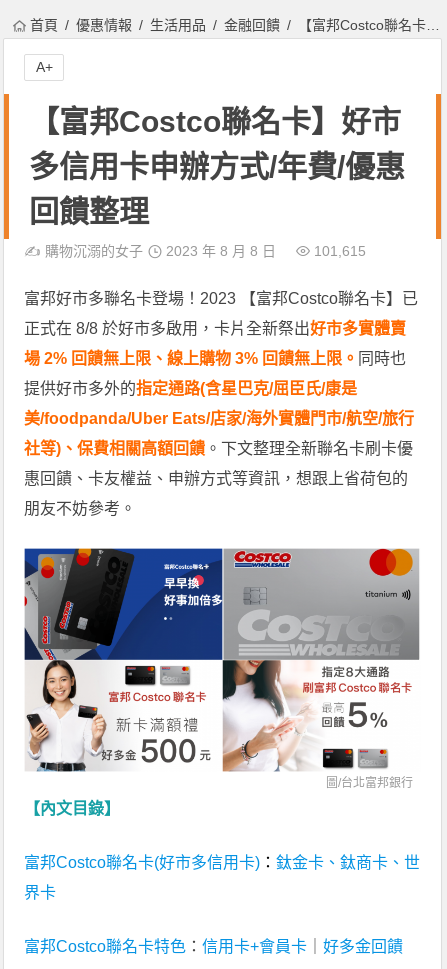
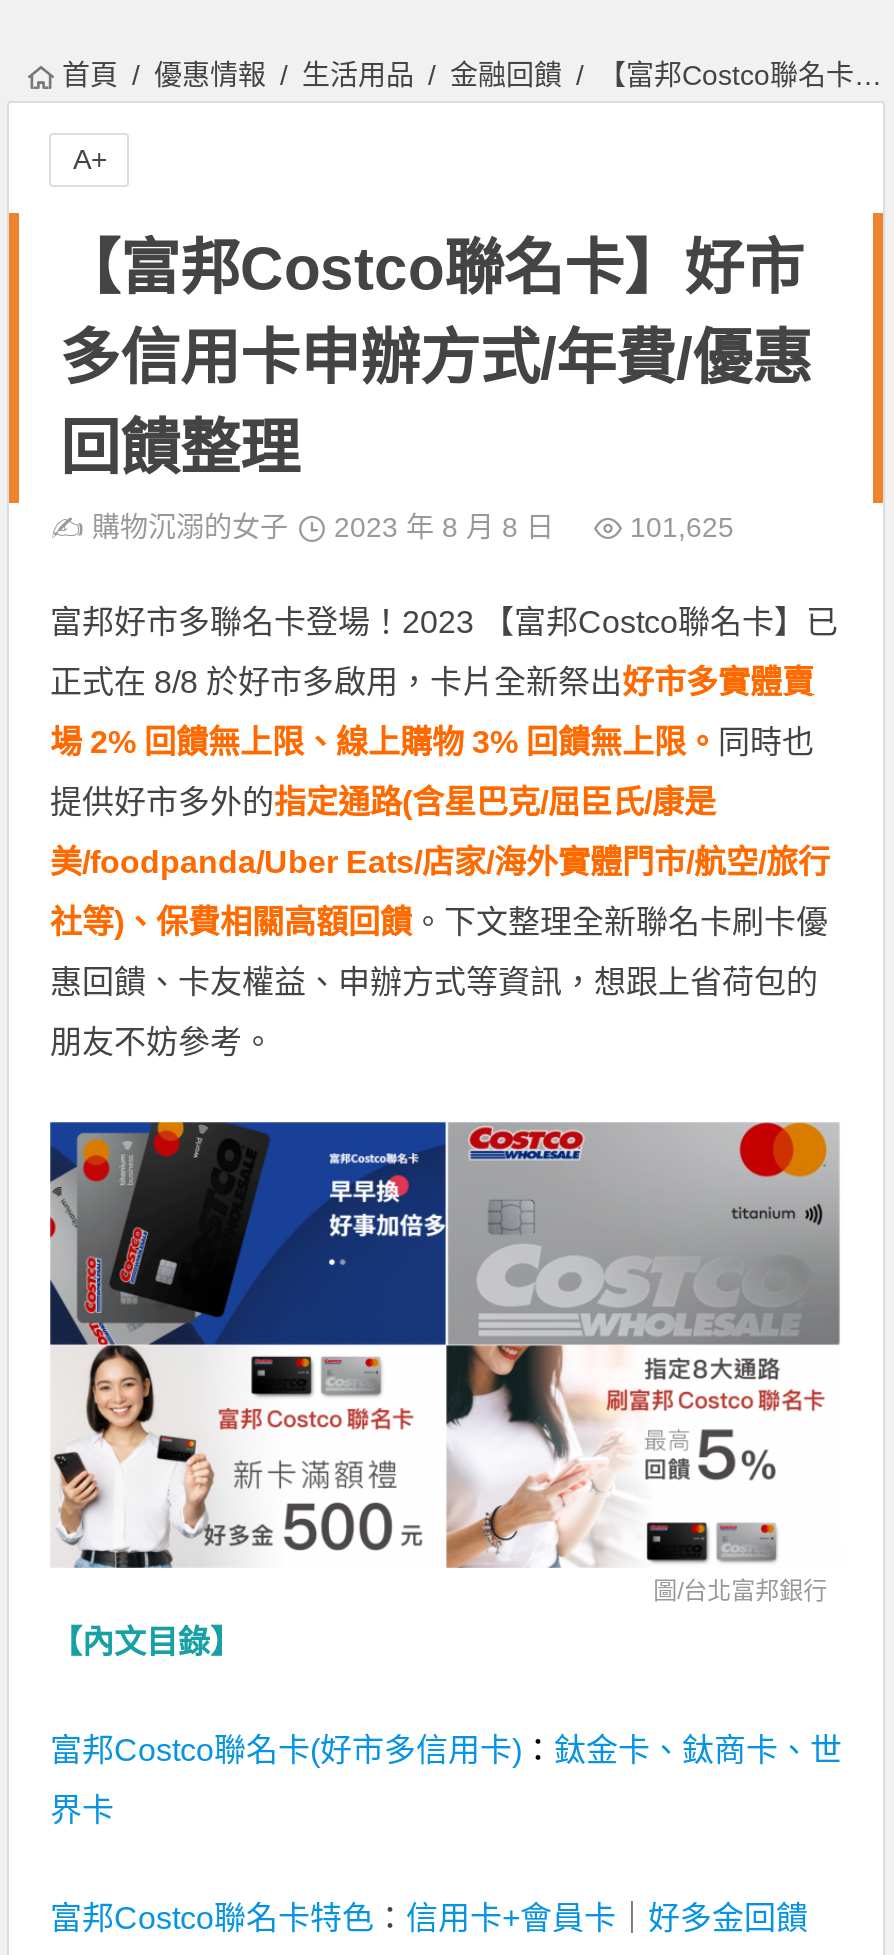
- 101,615
+ 101,625
